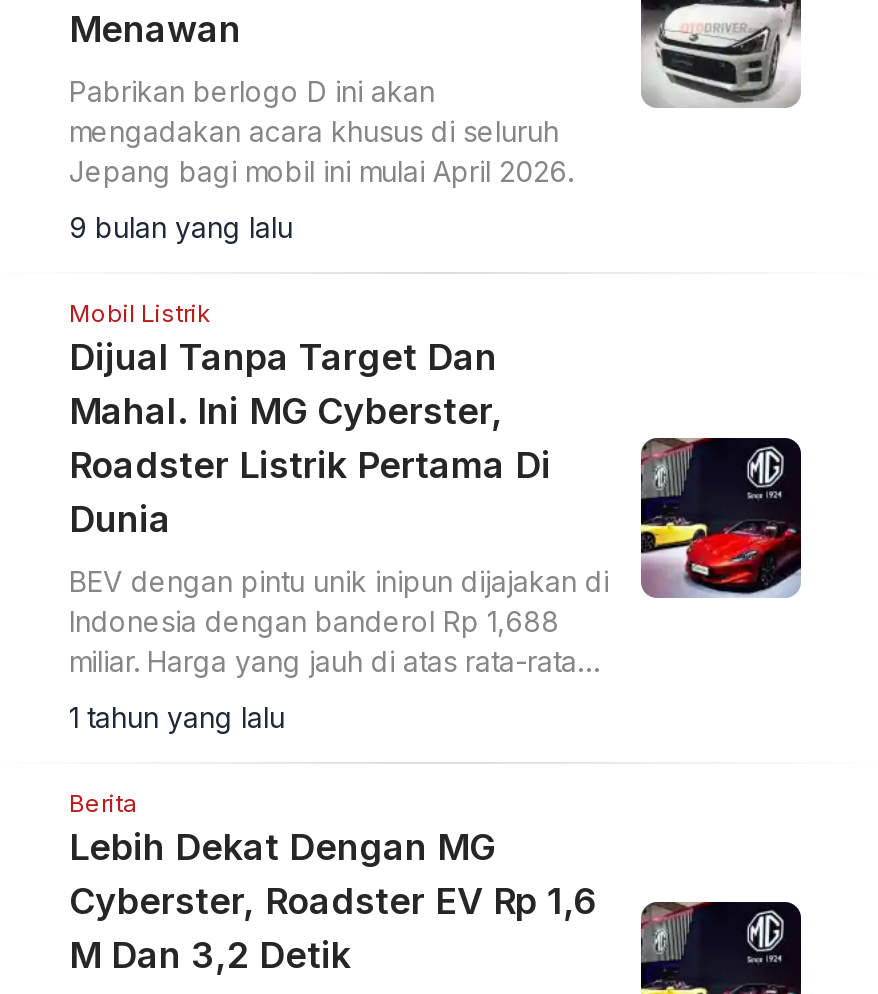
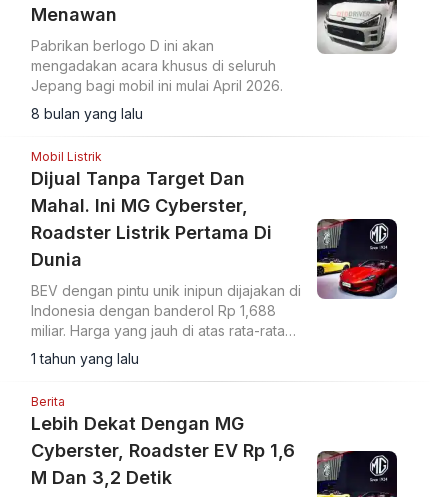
- 9 bulan yang lalu
+ 8 bulan yang lalu
